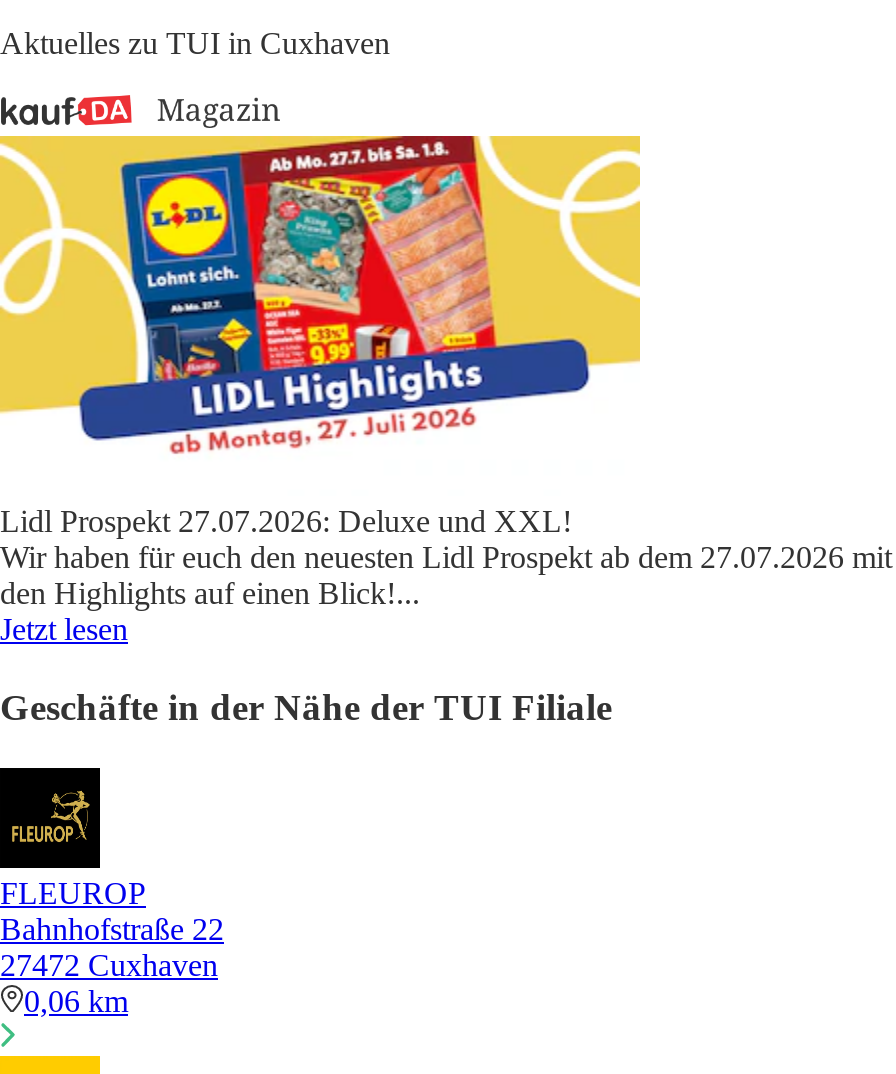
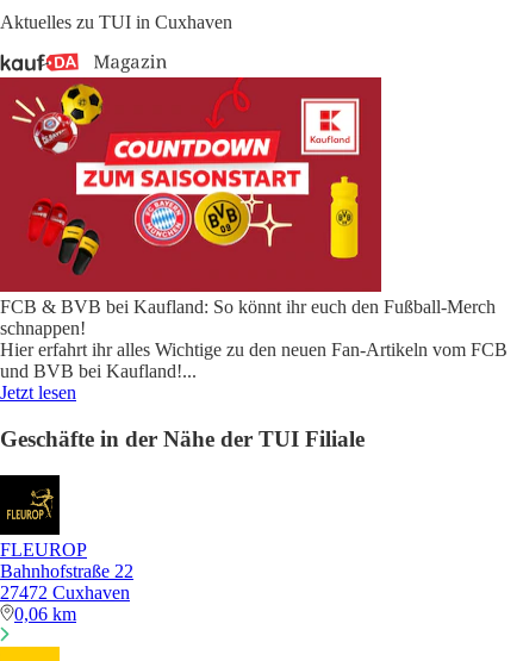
- [image]
- Lidl Prospekt 27.07.2026: Deluxe und XXL!
- Wir haben für euch den neuesten Lidl Prospekt ab dem 27.07.2026 mit
- den Highlights auf einen Blick!...
+ [image]
+ FCB & BVB bei Kaufland: So könnt ihr euch den Fußball-Merch
+ schnappen!
+ Hier erfahrt ihr alles Wichtige zu den neuen Fan-Artikeln vom FCB
+ und BVB bei Kaufland!...
